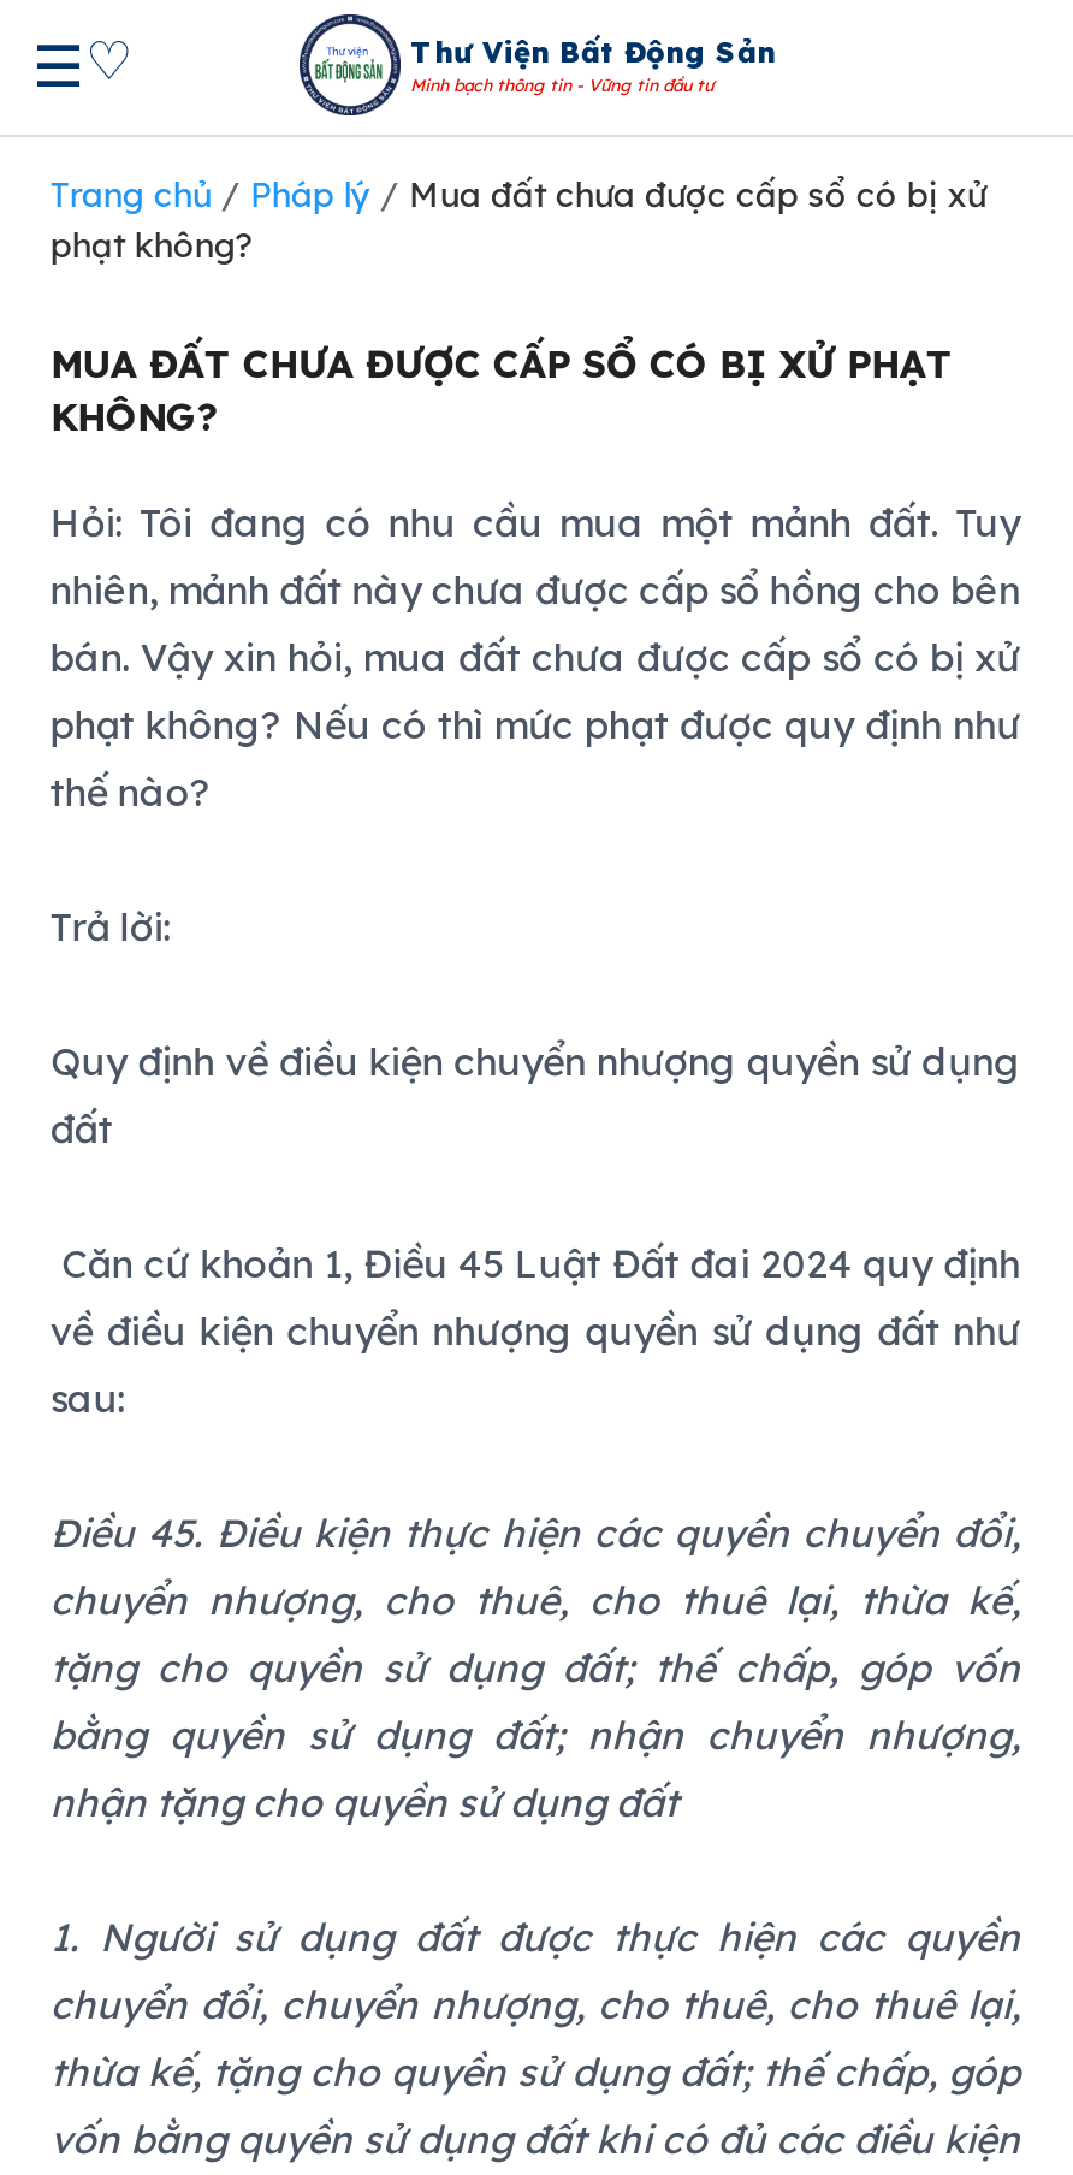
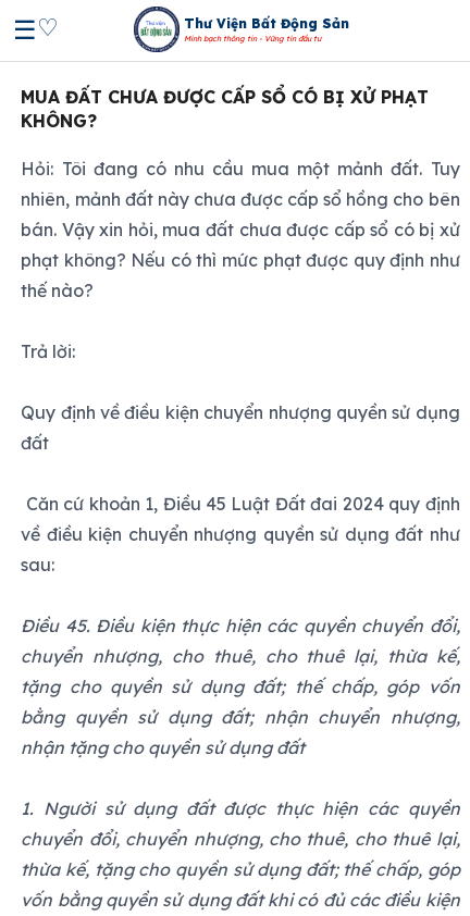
- Trang chủ / Pháp lý / Mua đất chưa được cấp sổ có bị xử
- phạt không?
